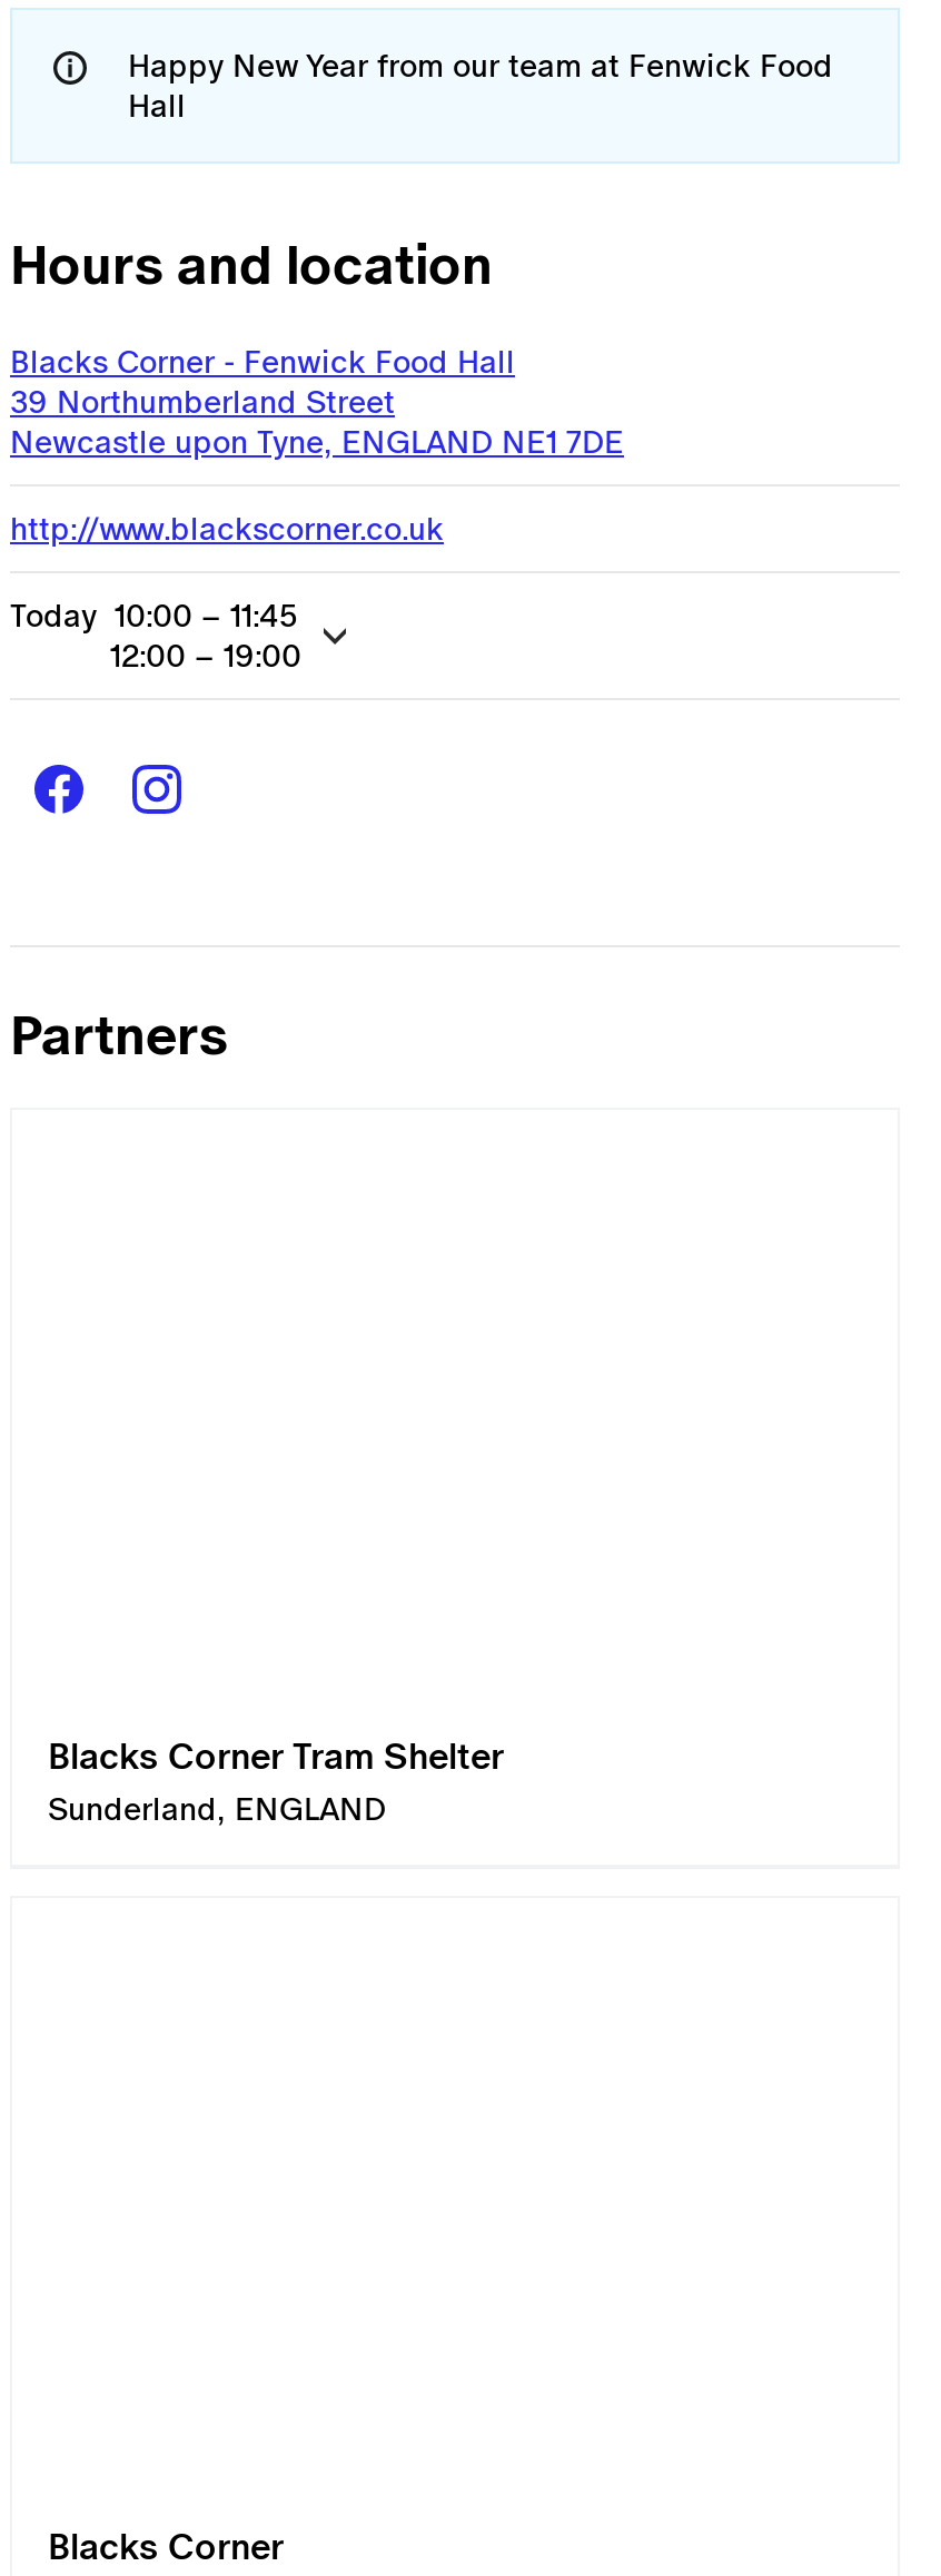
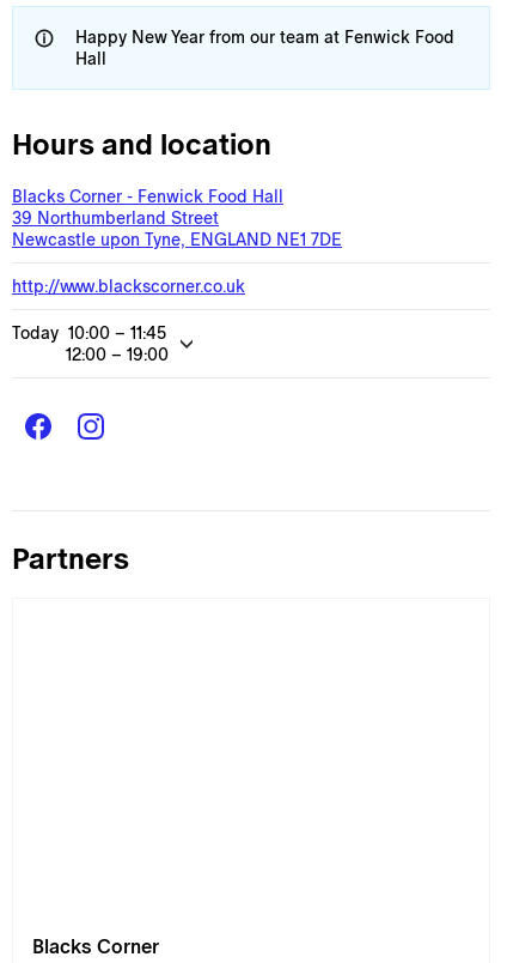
- Blacks Corner Tram Shelter
- Sunderland, ENGLAND
